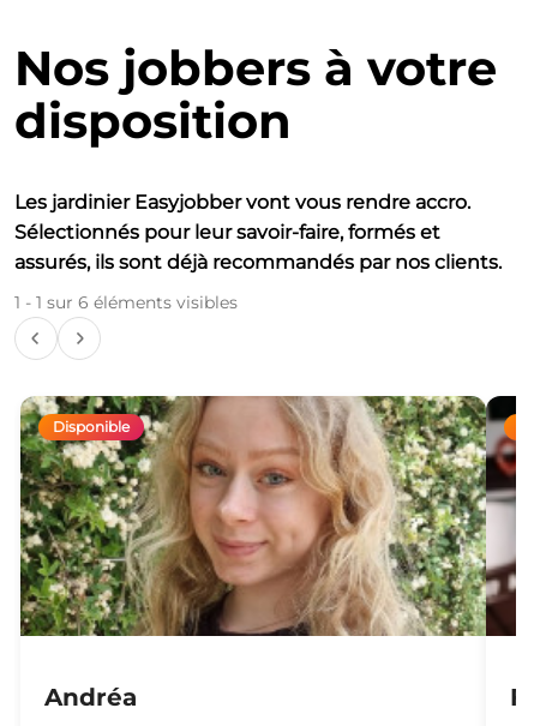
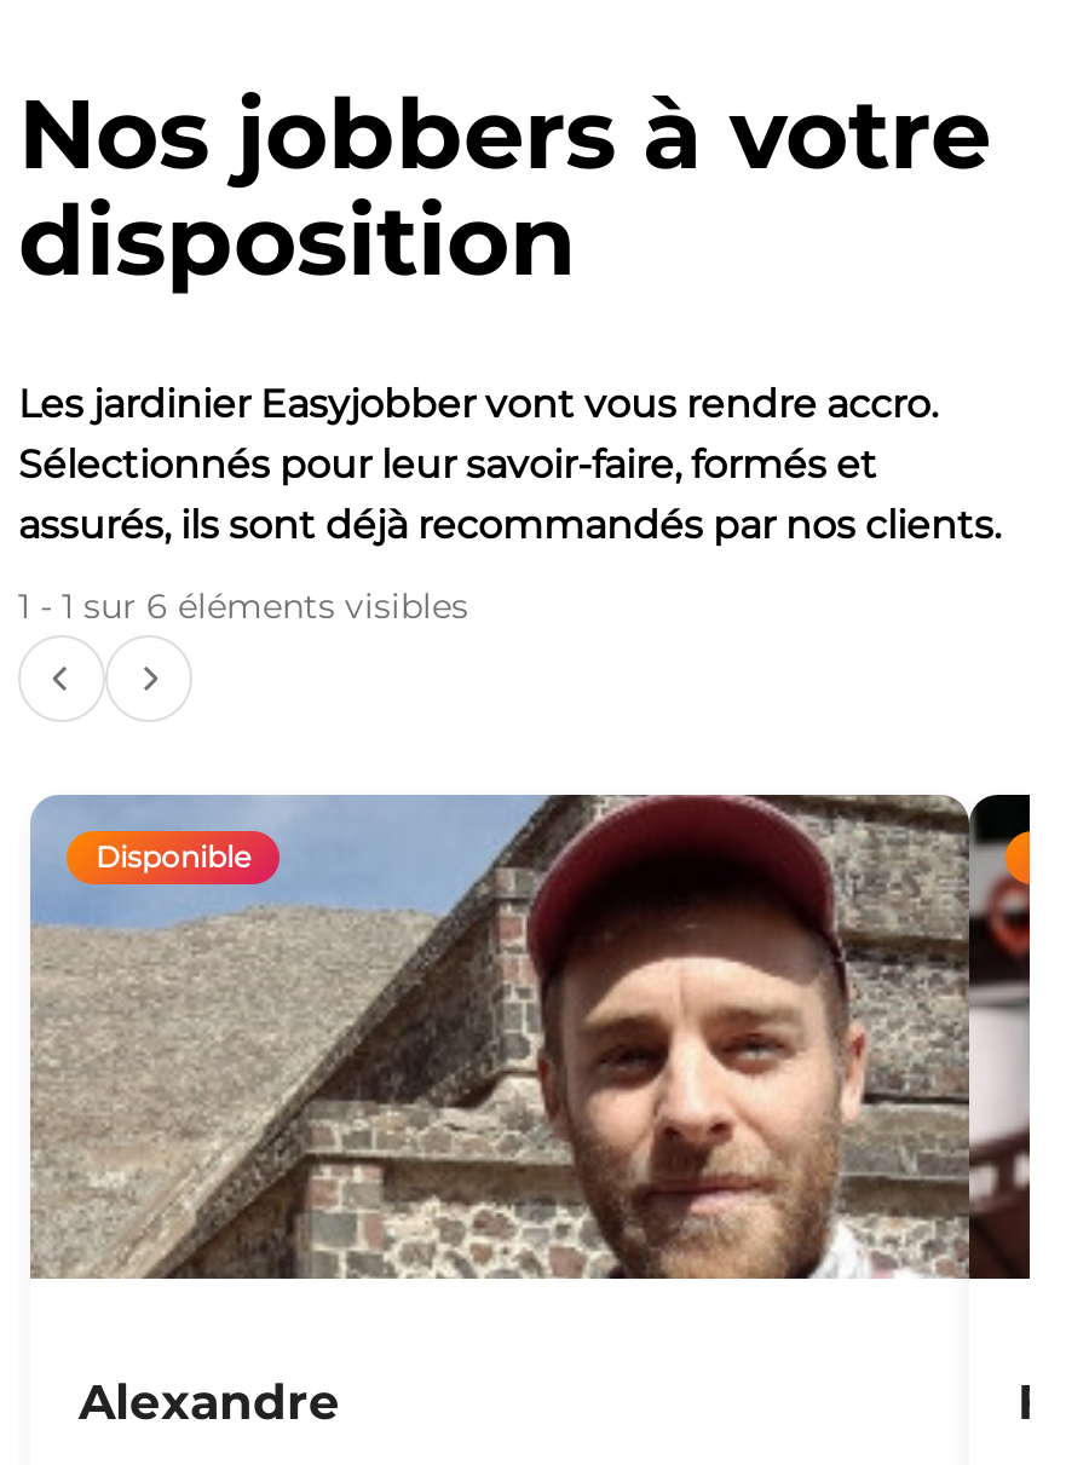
- [image]
- Andréa
+ [image]
+ Alexandre
